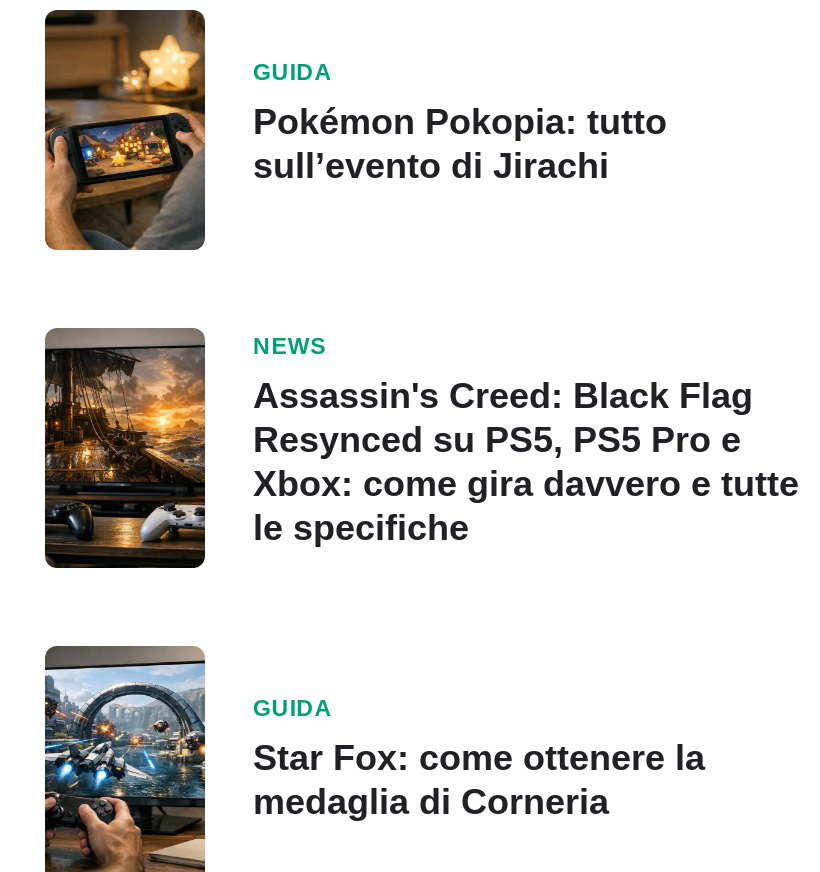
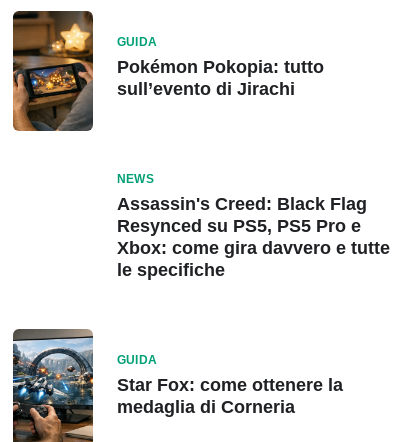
- [image]
